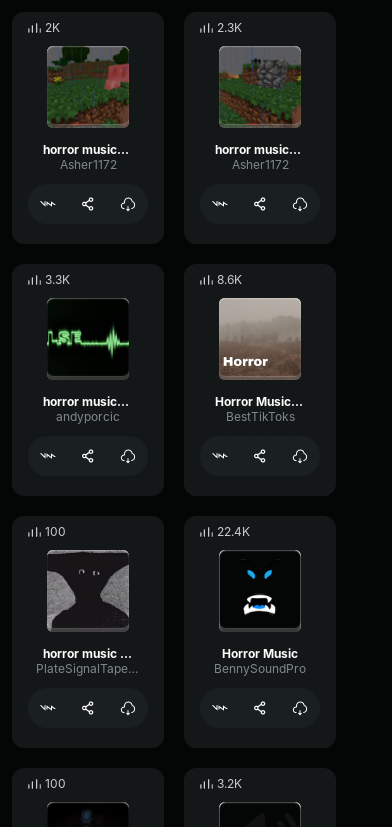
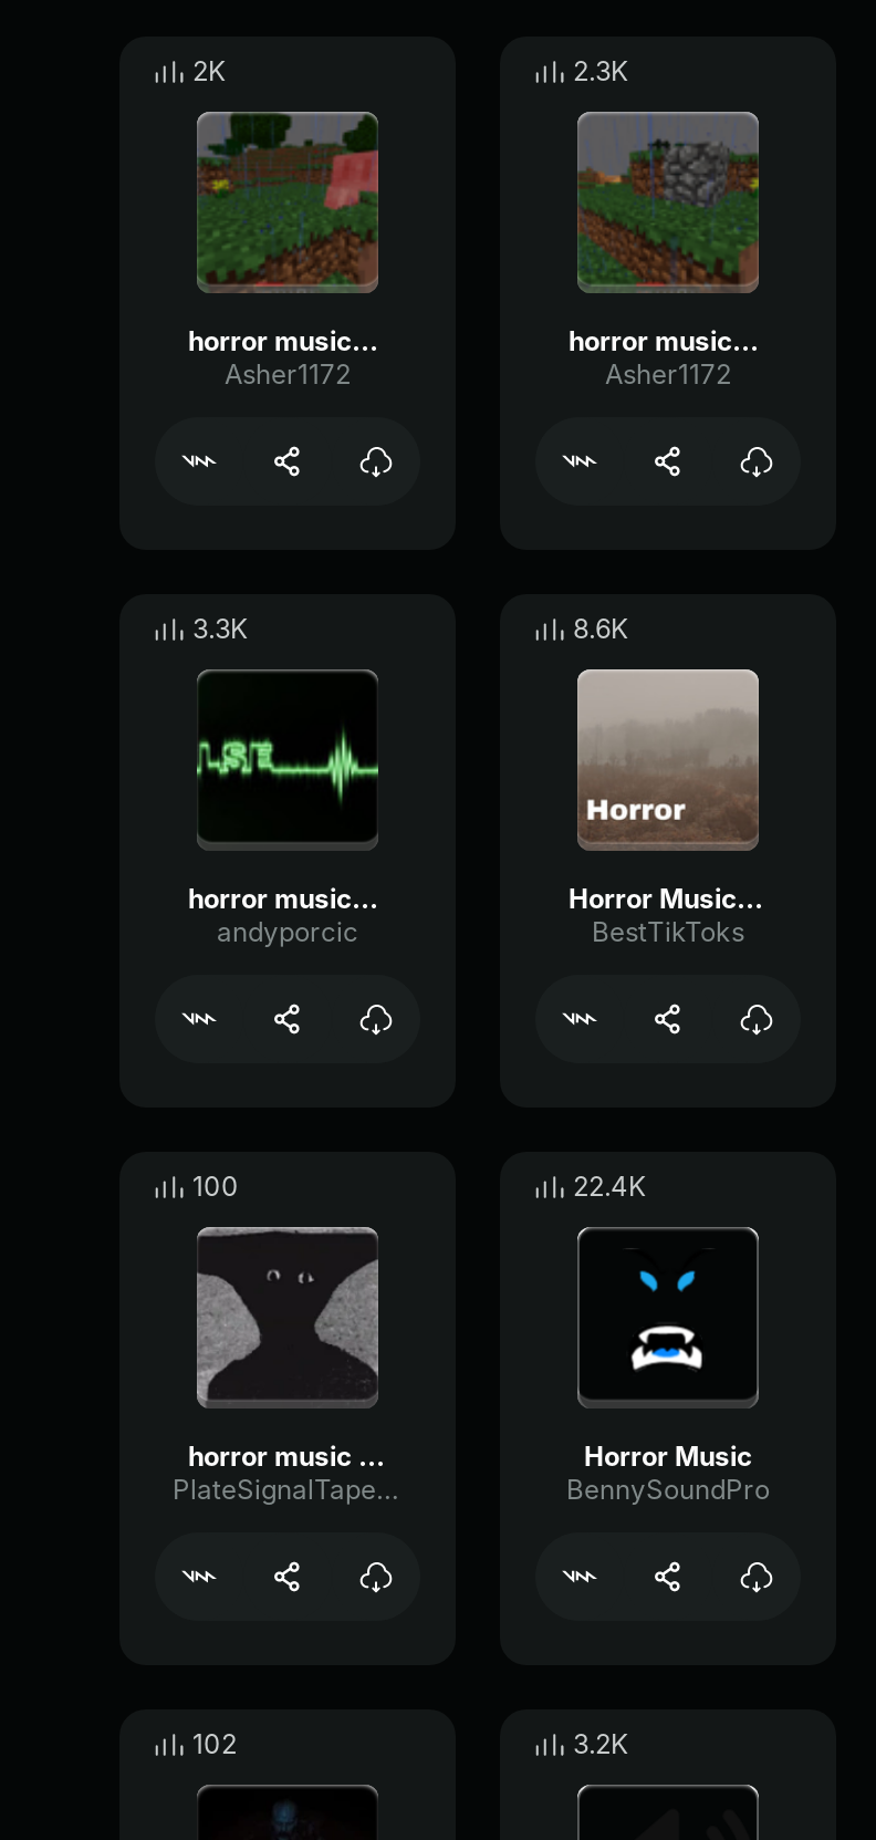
- 100
+ 102
